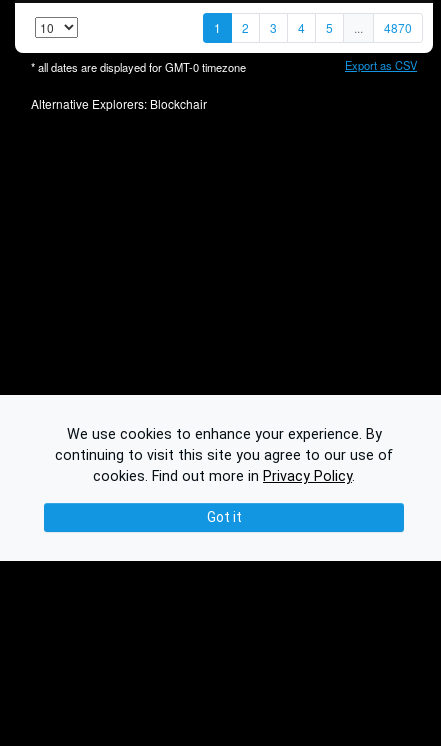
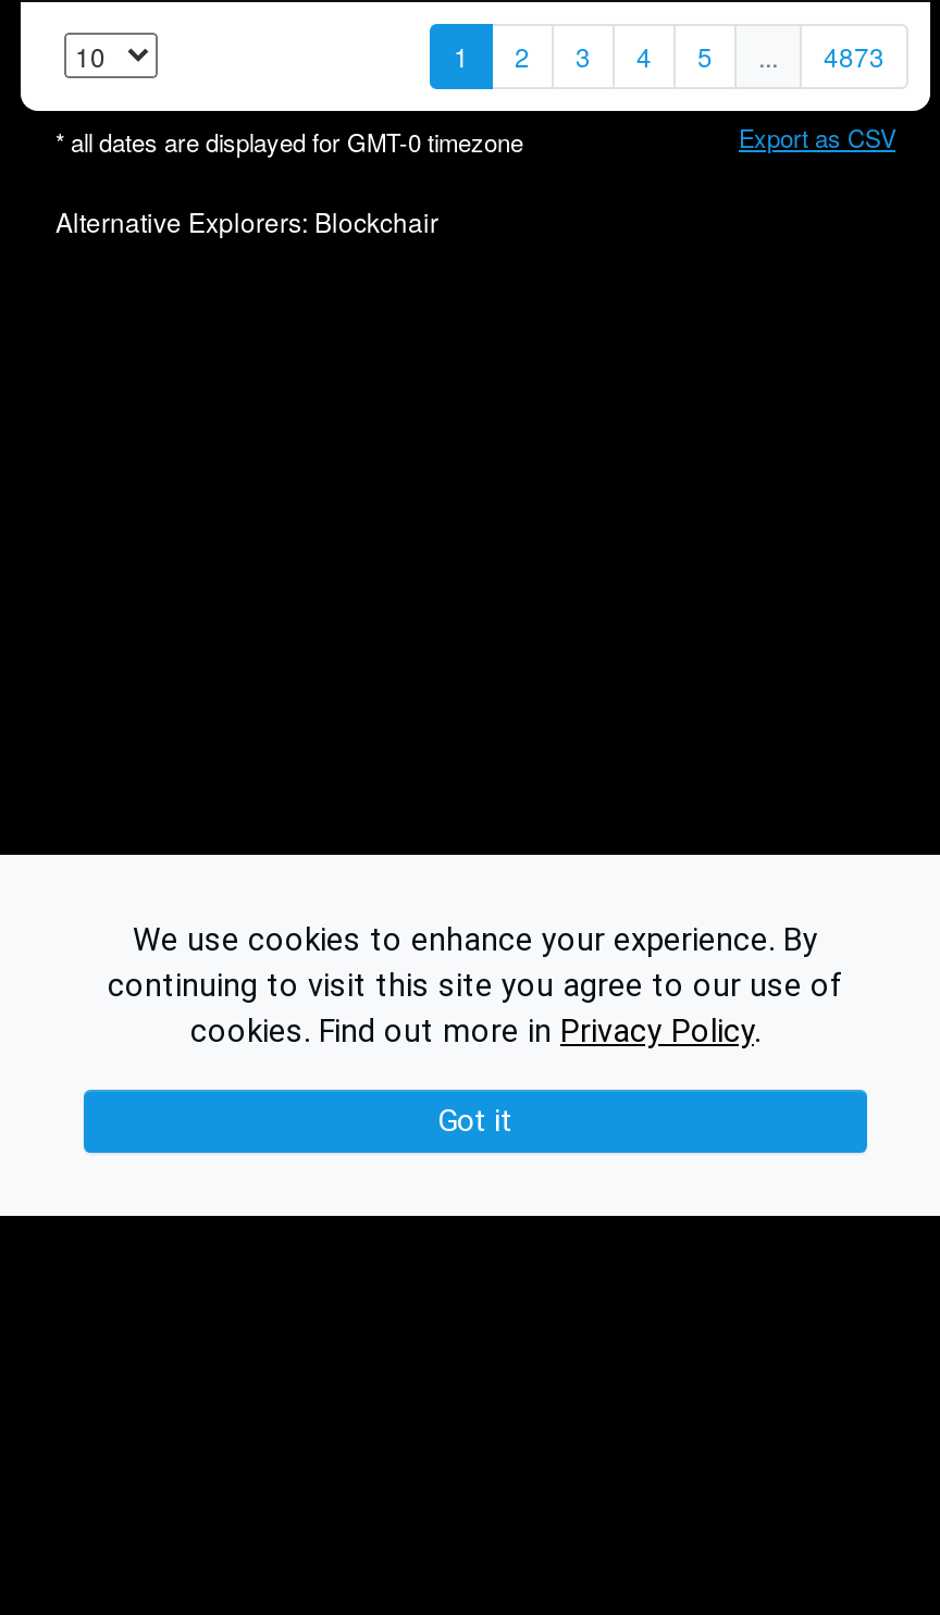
- 4870
+ 4873
